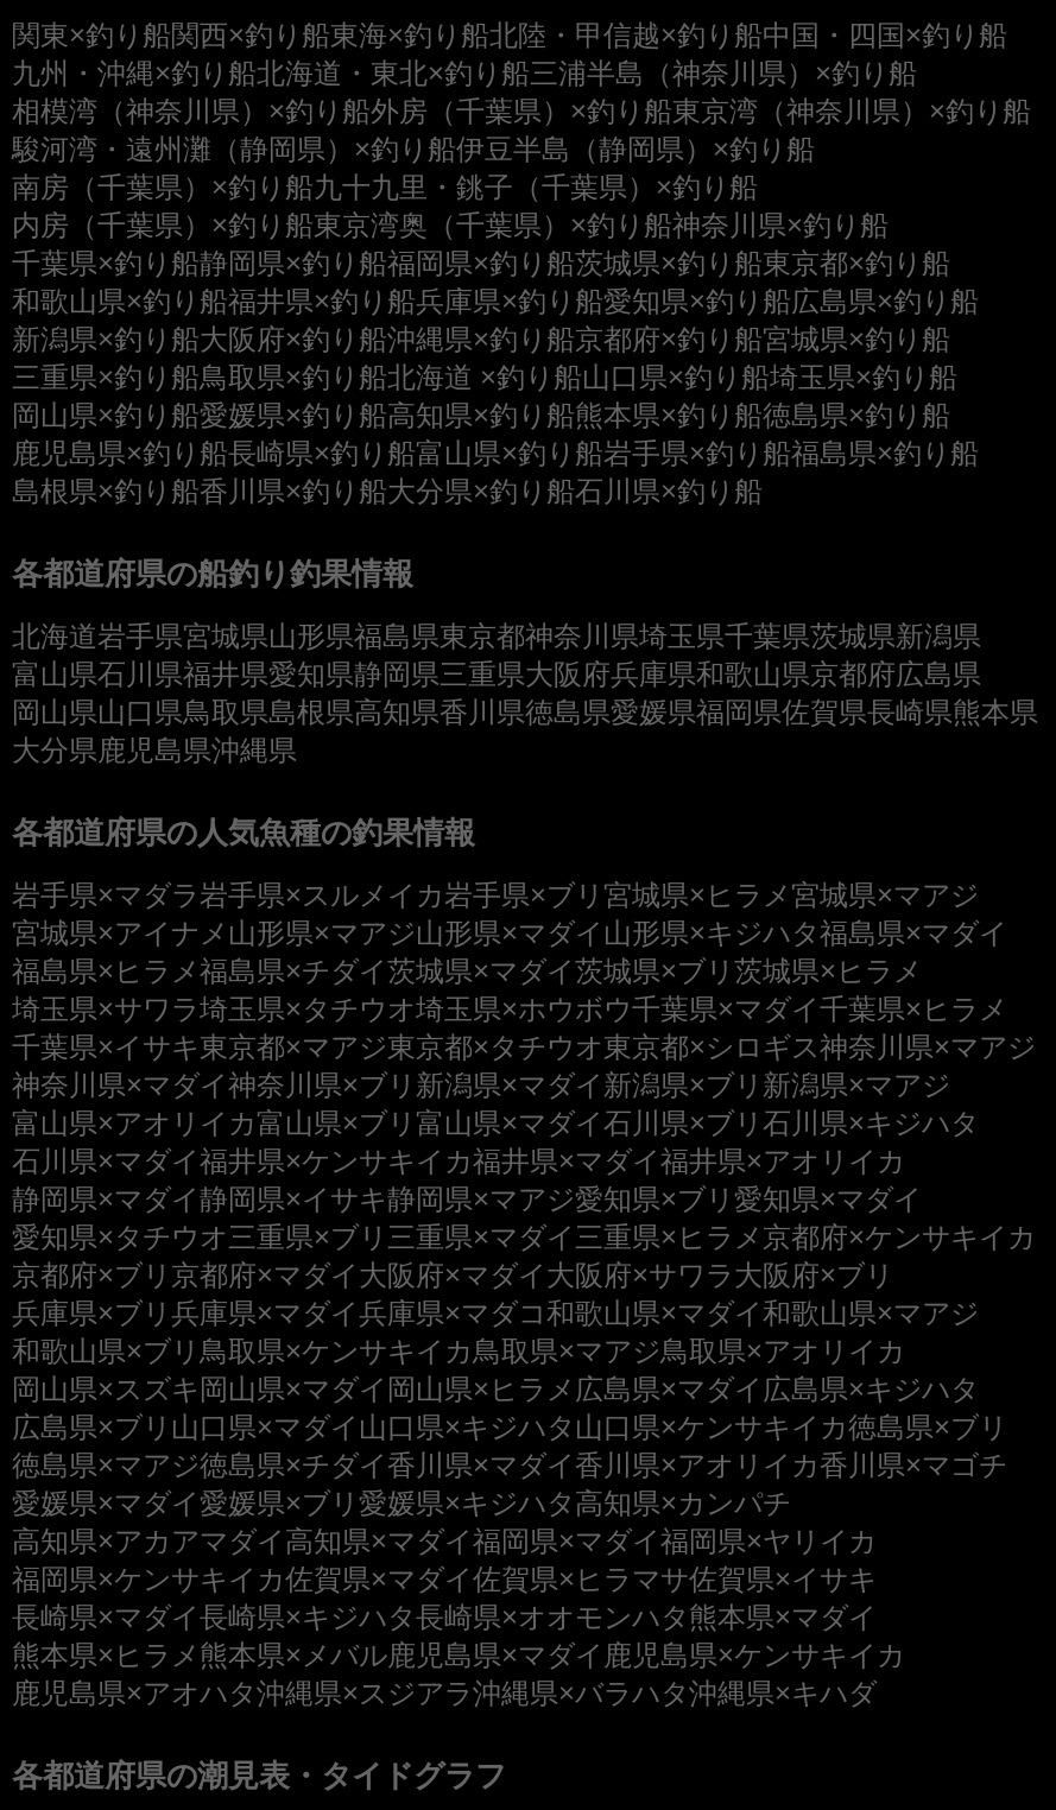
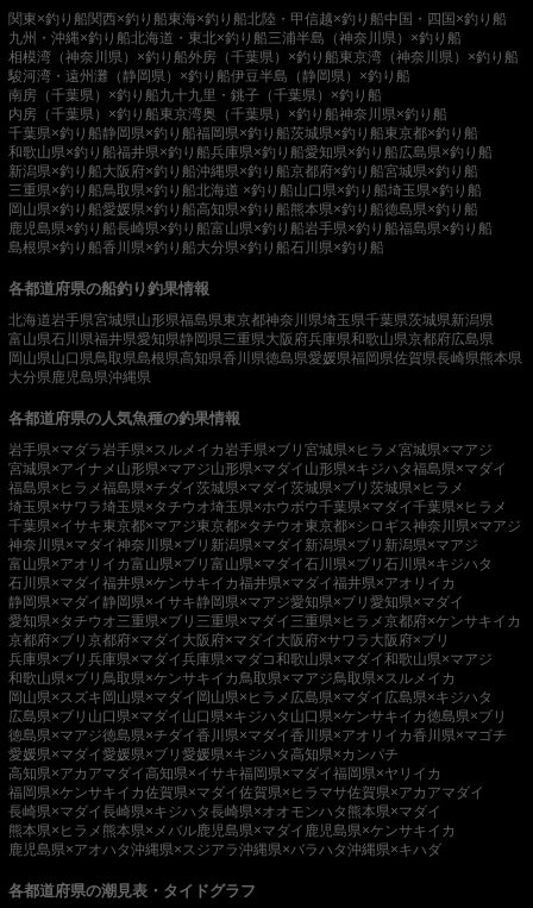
- 和歌山県×ブリ鳥取県×ケンサキイカ鳥取県×マアジ鳥取県×アオリイカ
+ 和歌山県×ブリ鳥取県×ケンサキイカ鳥取県×マアジ鳥取県×スルメイカ

- 高知県×アカアマダイ高知県×マダイ福岡県×マダイ福岡県×ヤリイカ
- 福岡県×ケンサキイカ佐賀県×マダイ佐賀県×ヒラマサ佐賀県×イサキ
+ 高知県×アカアマダイ高知県×イサキ福岡県×マダイ福岡県×ヤリイカ
+ 福岡県×ケンサキイカ佐賀県×マダイ佐賀県×ヒラマサ佐賀県×アカアマダイ
